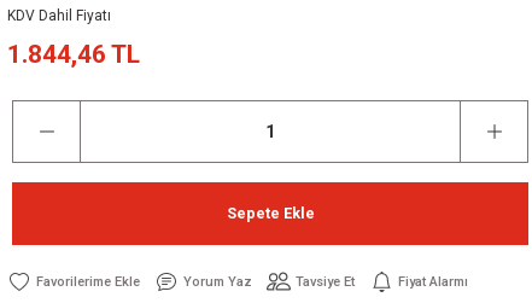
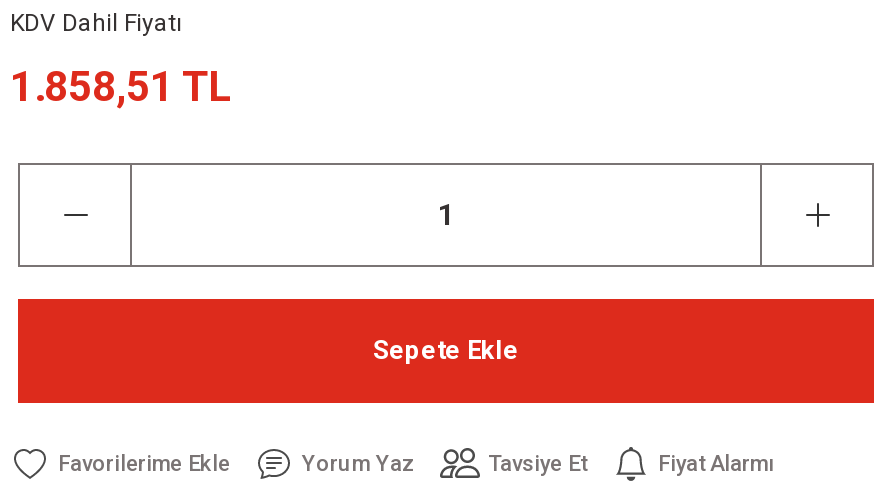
- 1.844,46 TL
+ 1.858,51 TL
